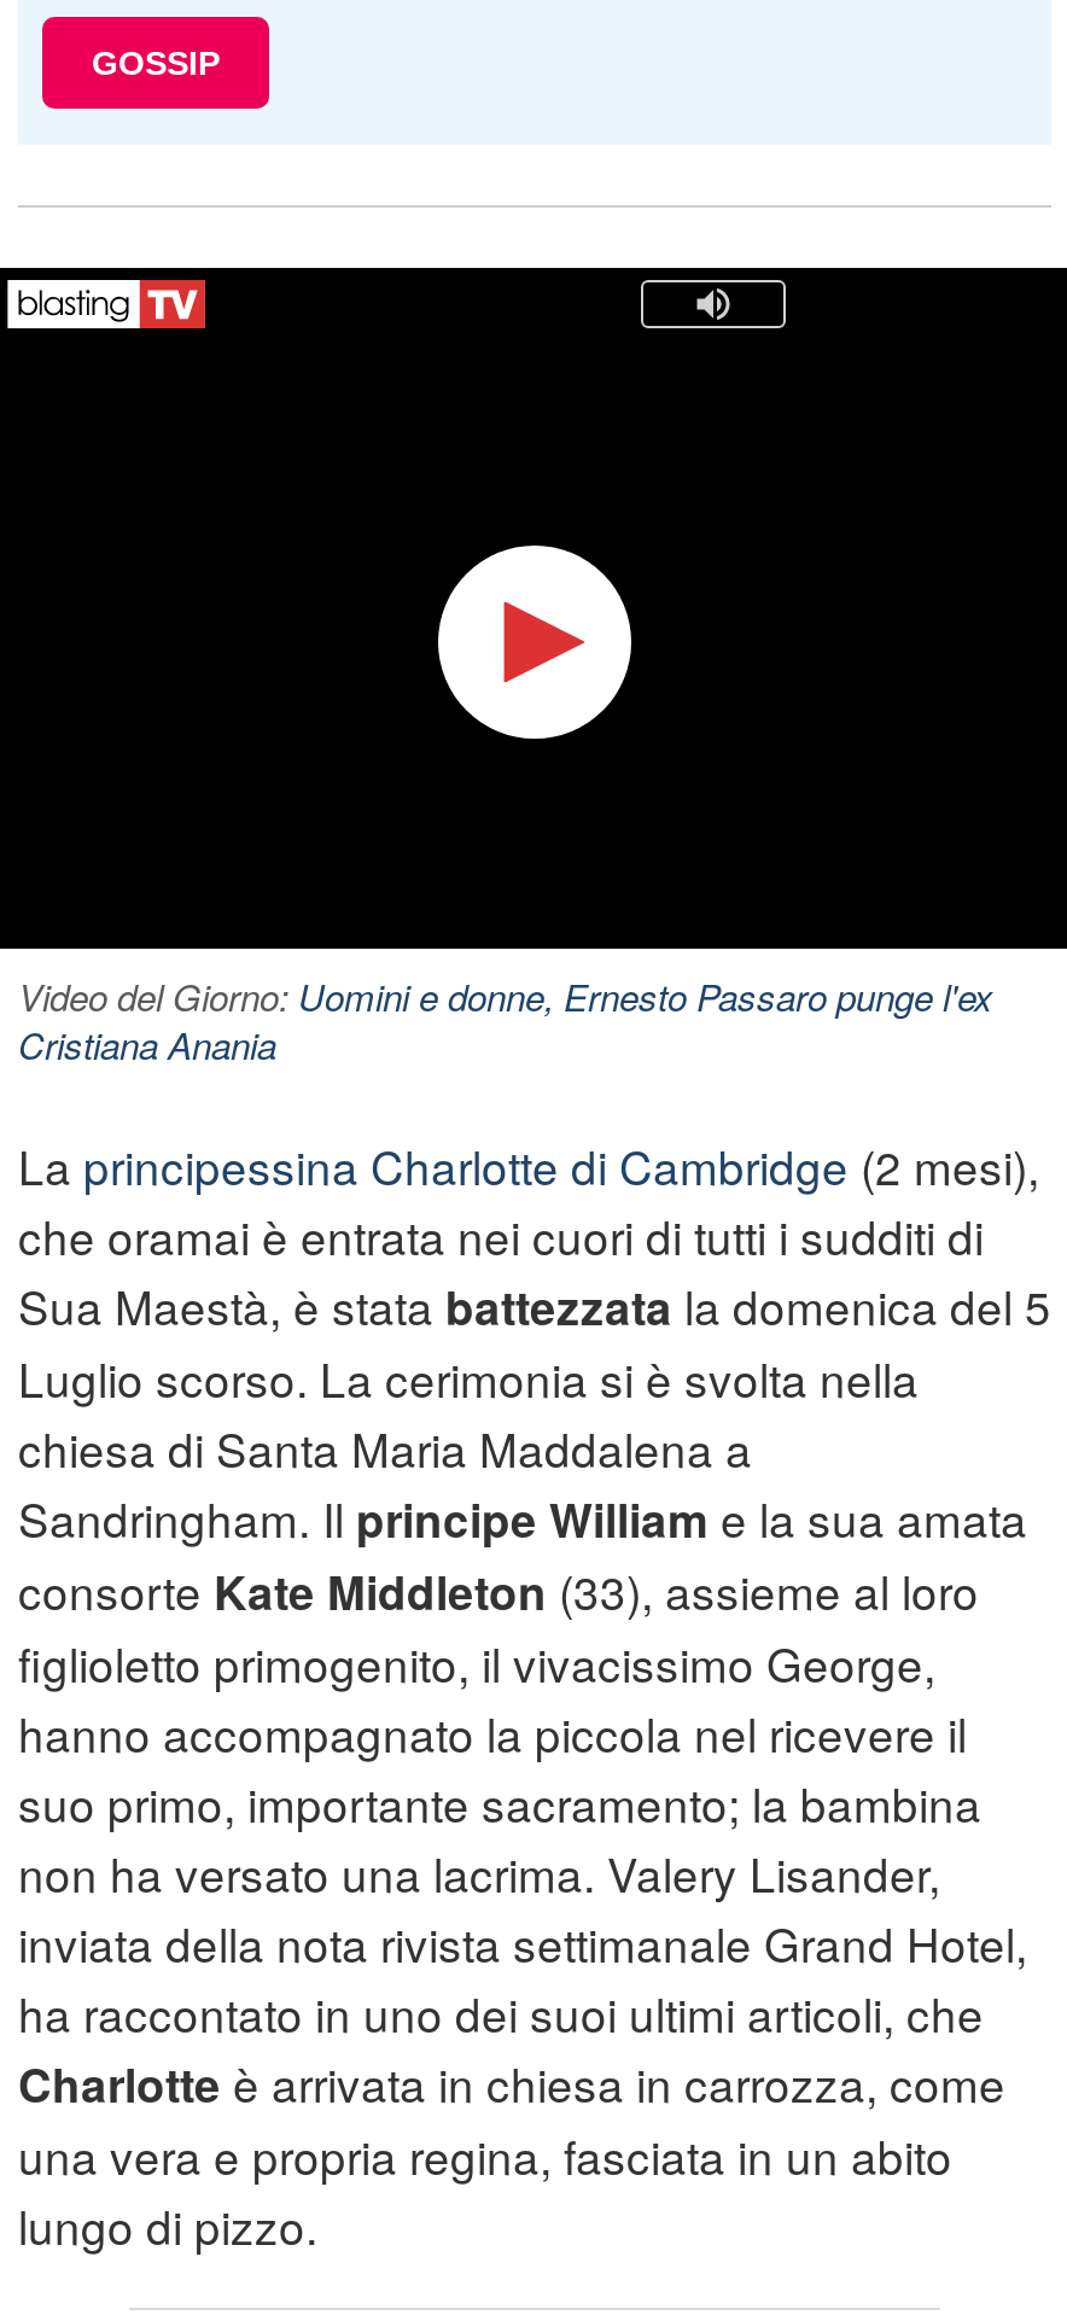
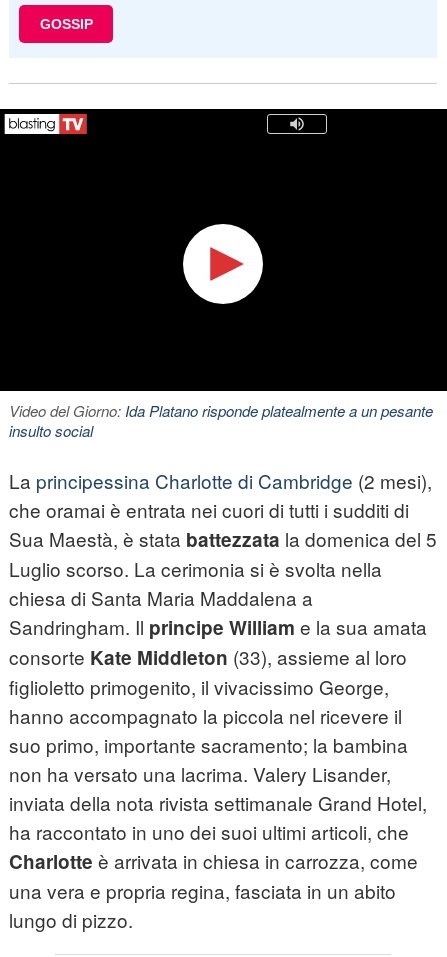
- Video del Giorno: Uomini e donne, Ernesto Passaro punge l'ex
- Cristiana Anania
+ Video del Giorno: Ida Platano risponde platealmente a un pesante
+ insulto social
